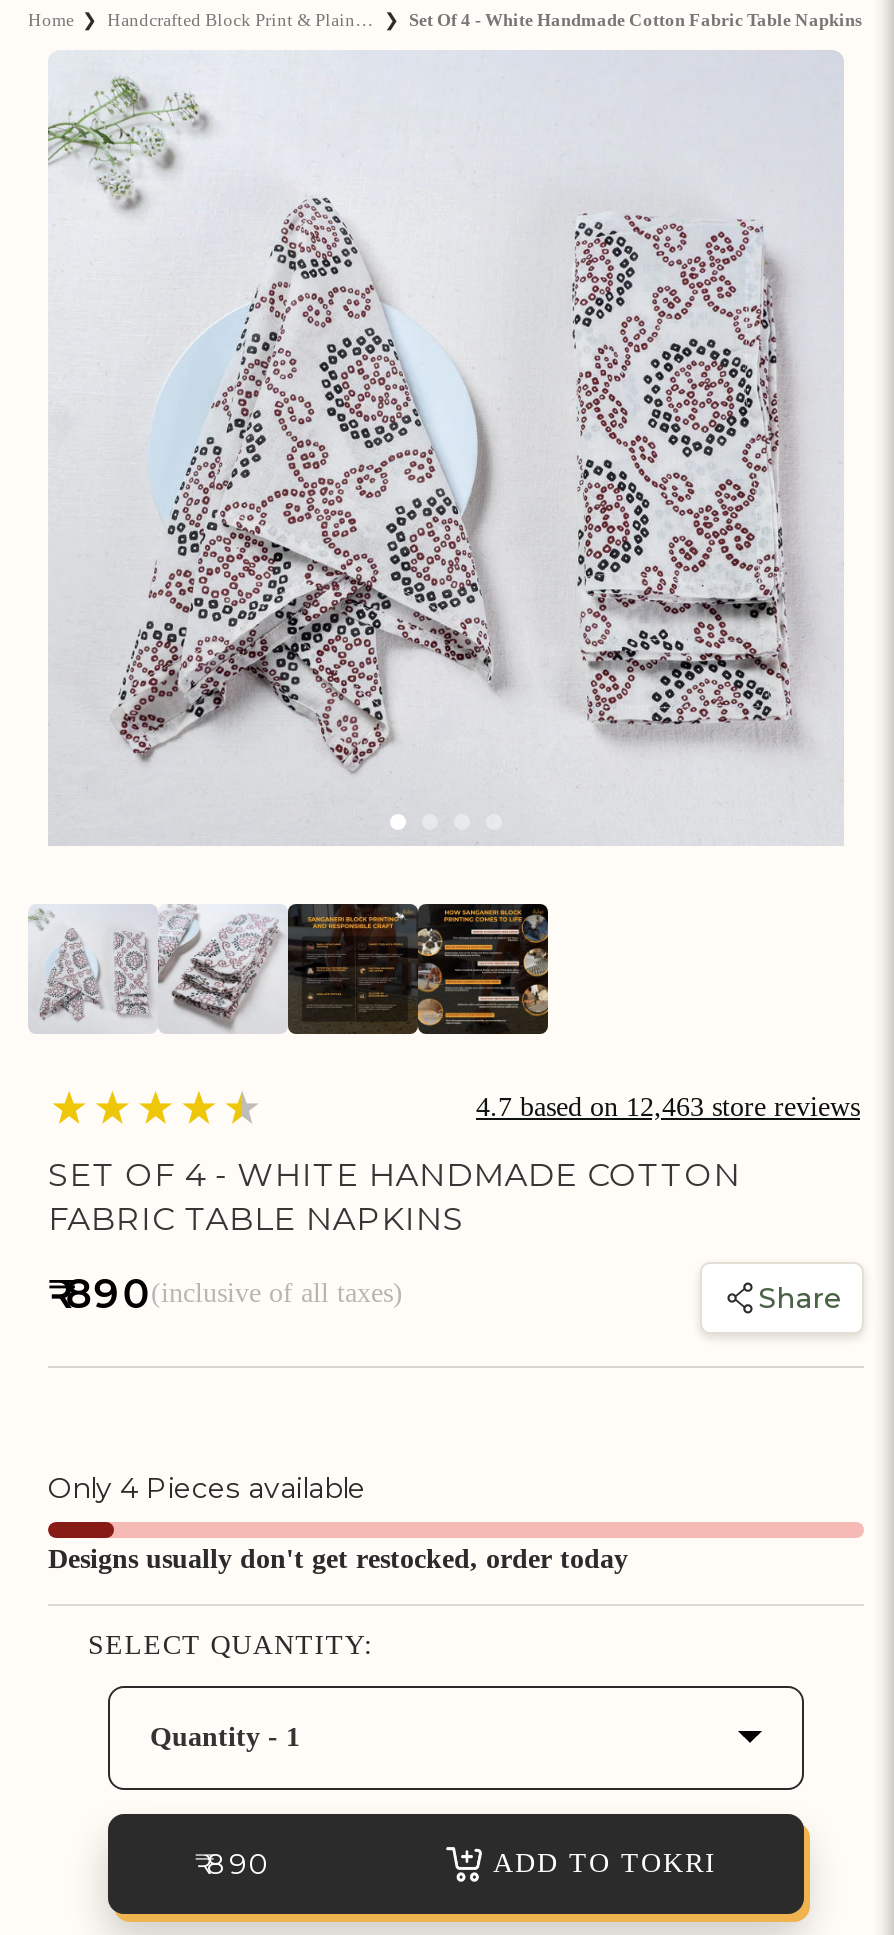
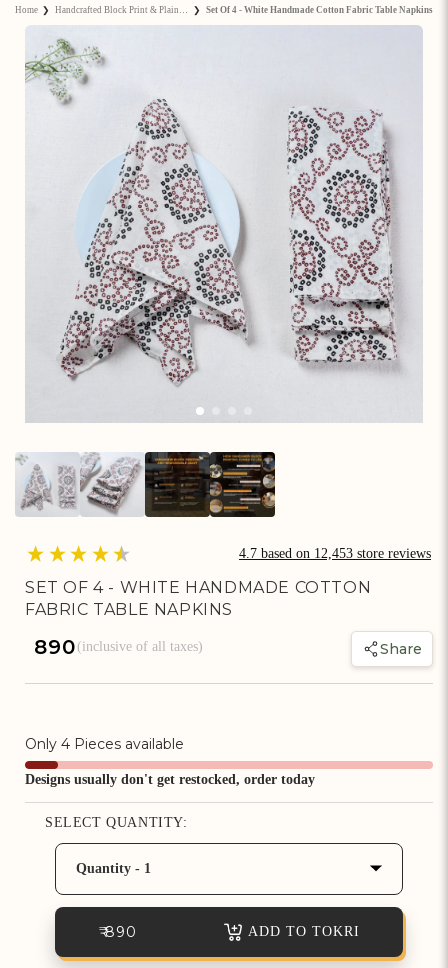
- 4.7 based on 12,463 store reviews
+ 4.7 based on 12,453 store reviews
